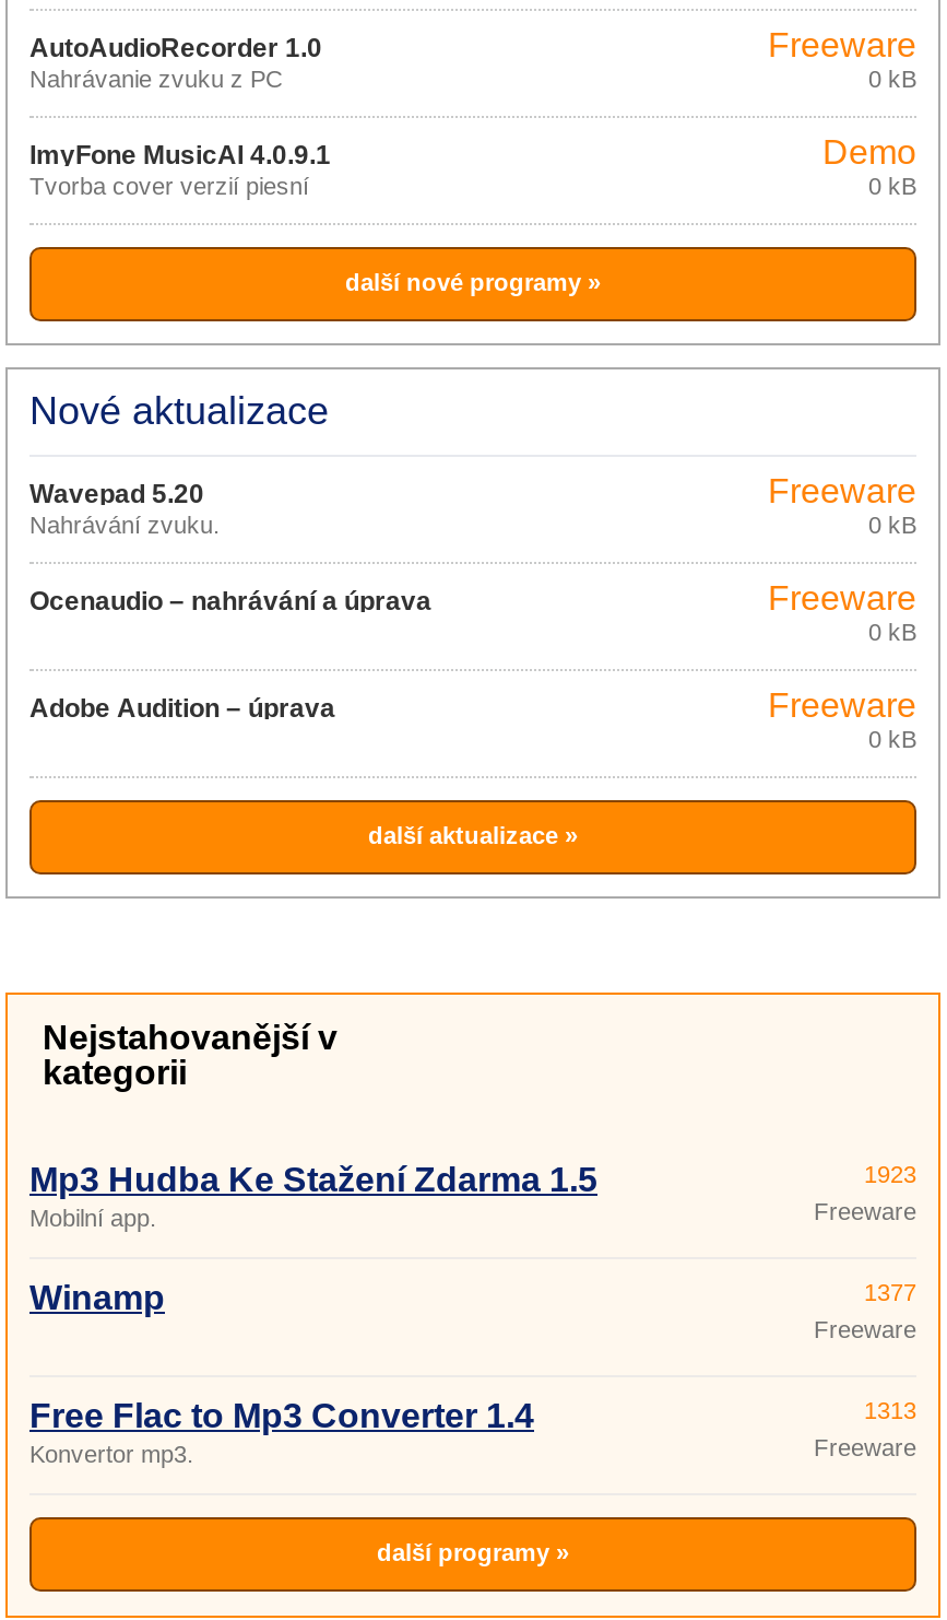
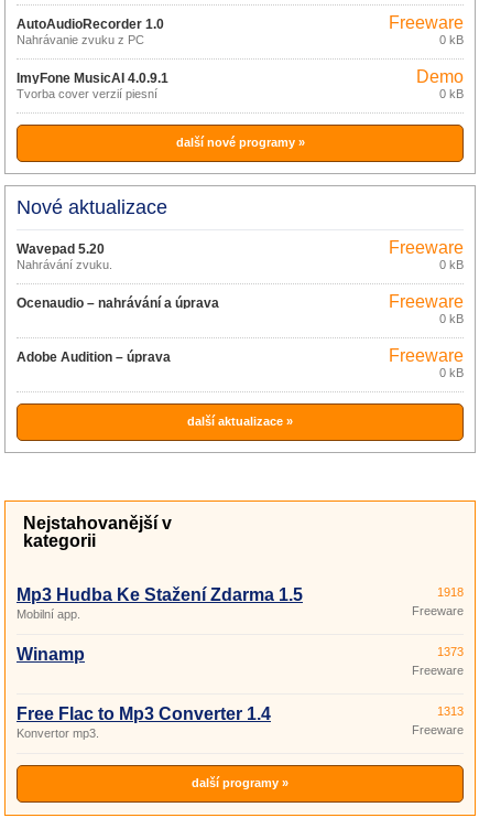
- 1923
+ 1918

- 1377
+ 1373
